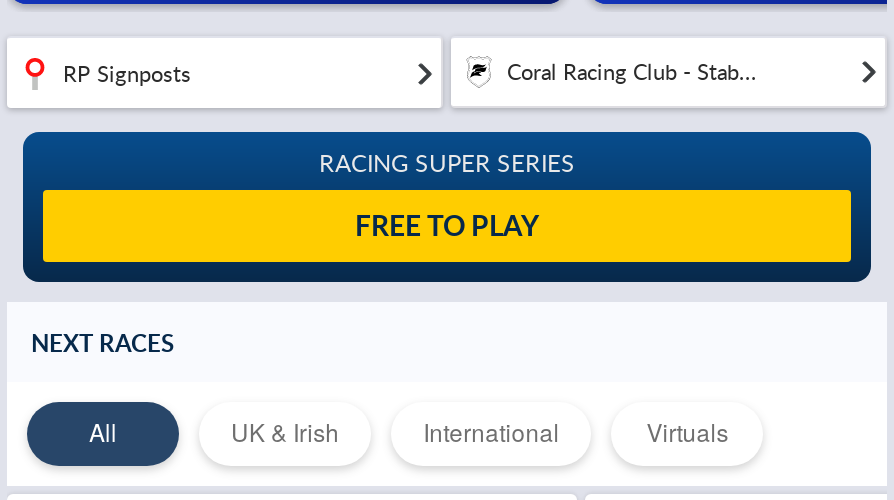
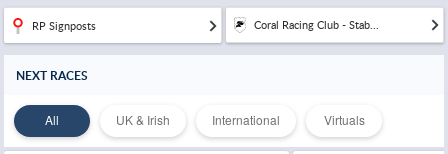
- [image]
- RACING SUPER SERIES
- FREE TO PLAY
